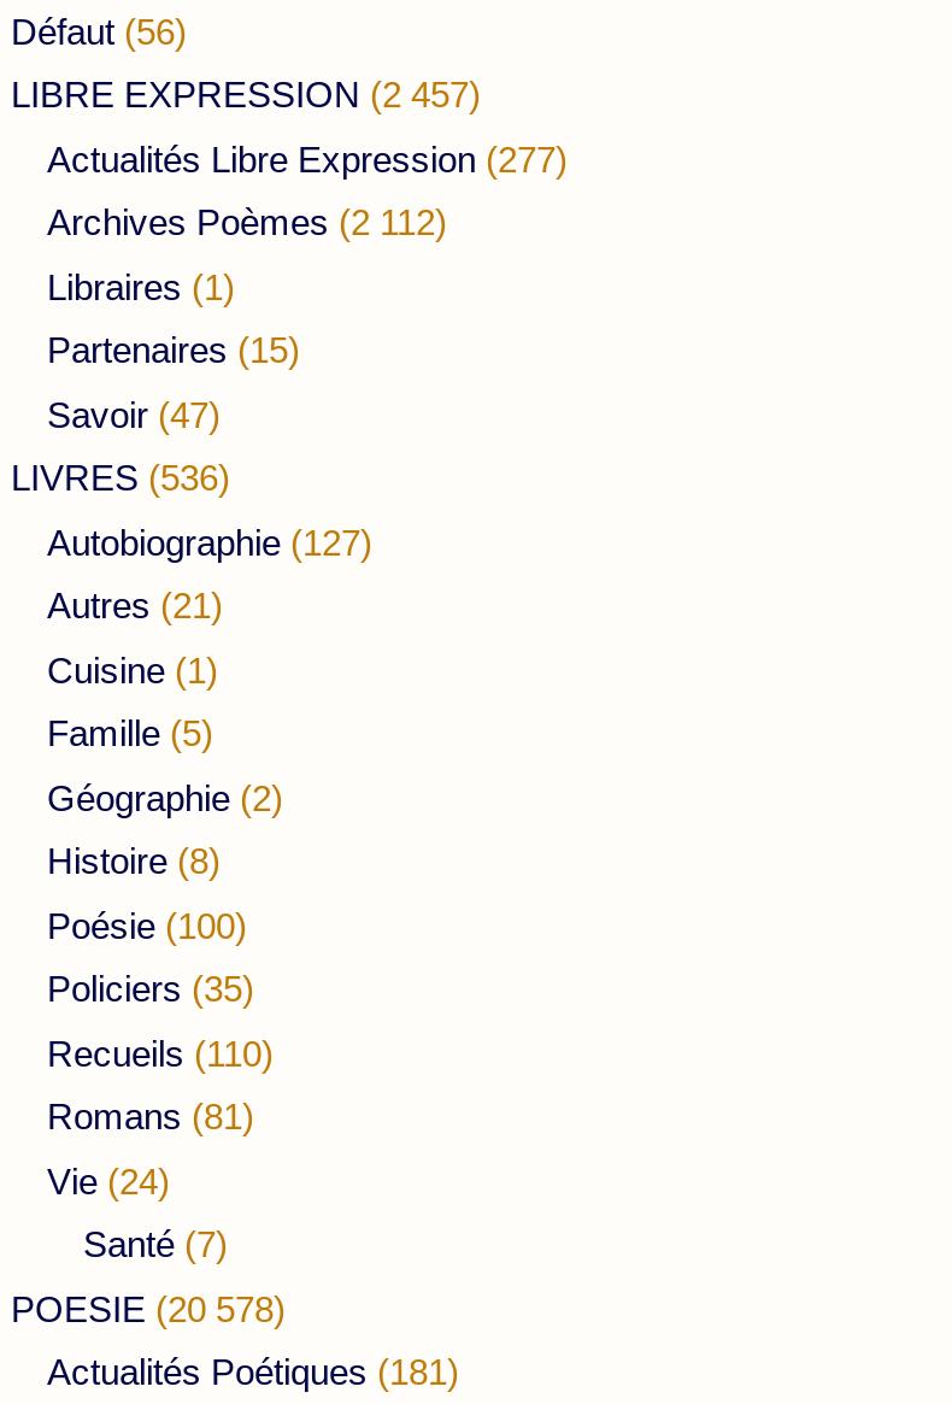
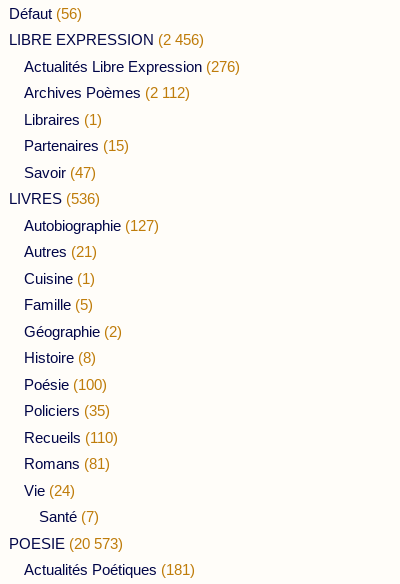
- LIBRE EXPRESSION (2 457)
+ LIBRE EXPRESSION (2 456)

- Actualités Libre Expression (277)
+ Actualités Libre Expression (276)

- POESIE (20 578)
+ POESIE (20 573)
